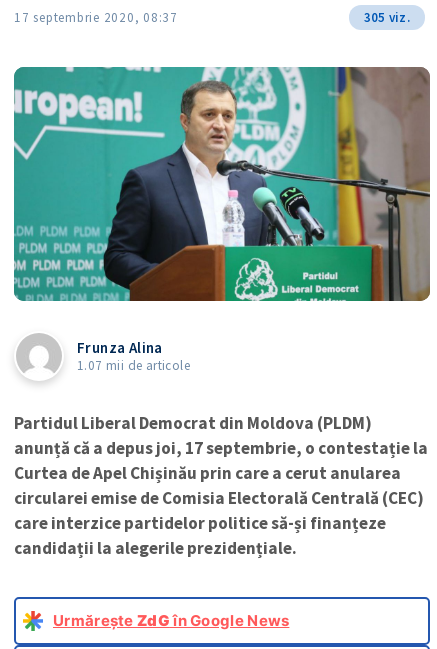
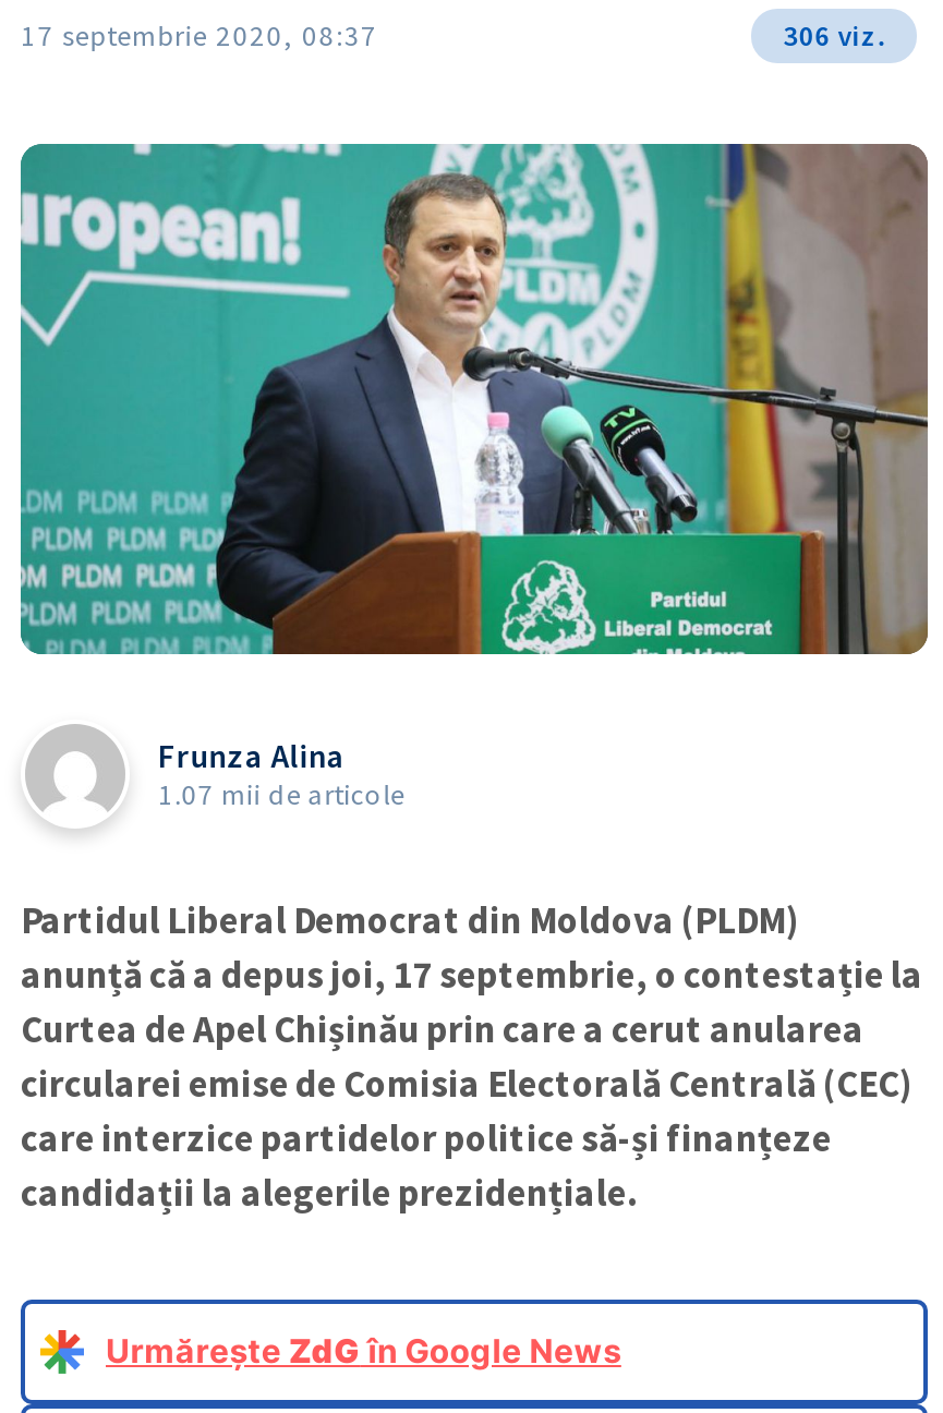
- 305 viz.
+ 306 viz.
